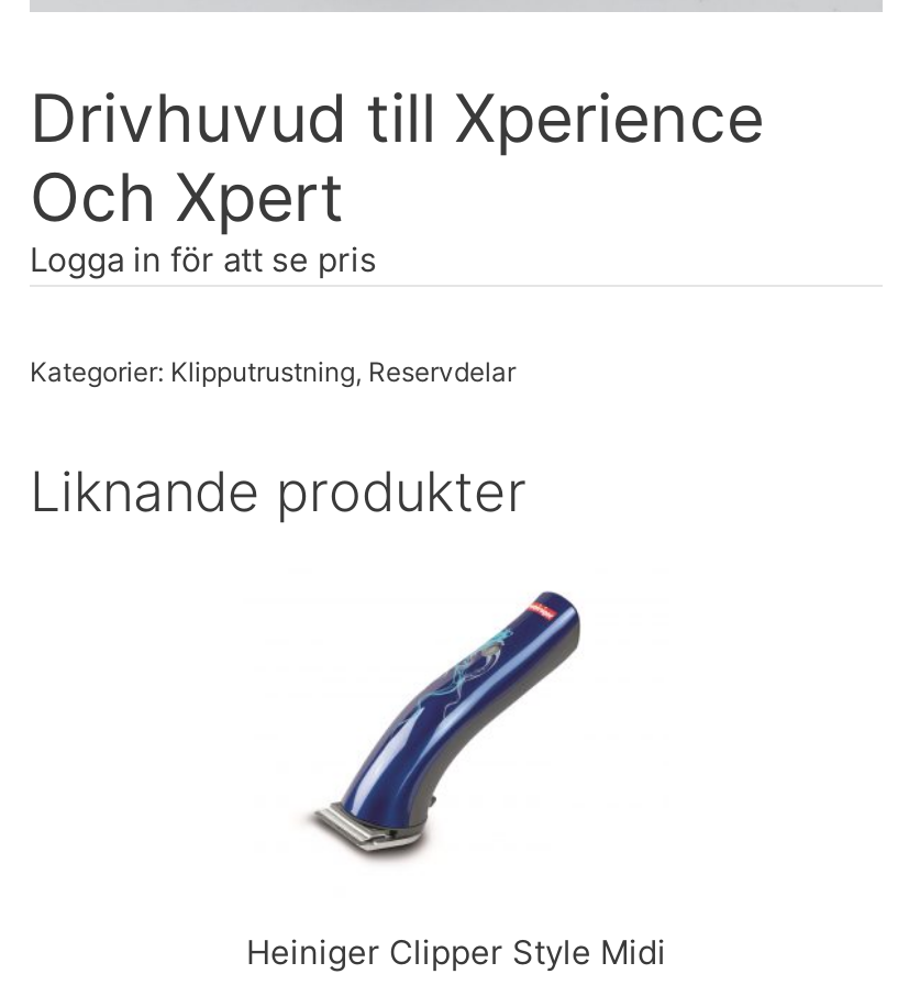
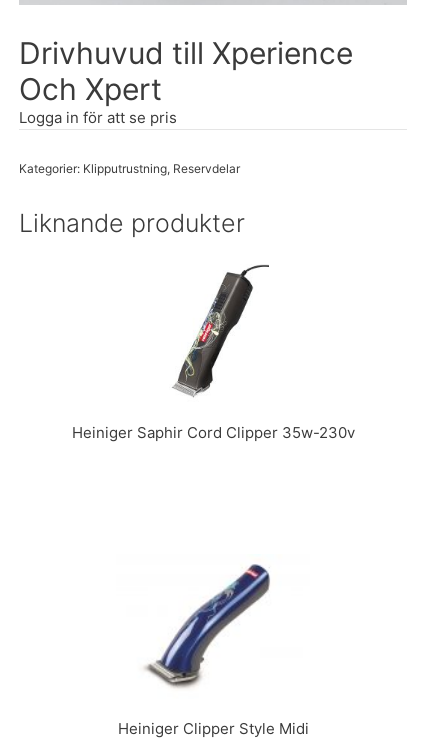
+ [image]
+ Heiniger Saphir Cord Clipper 35w-230v
